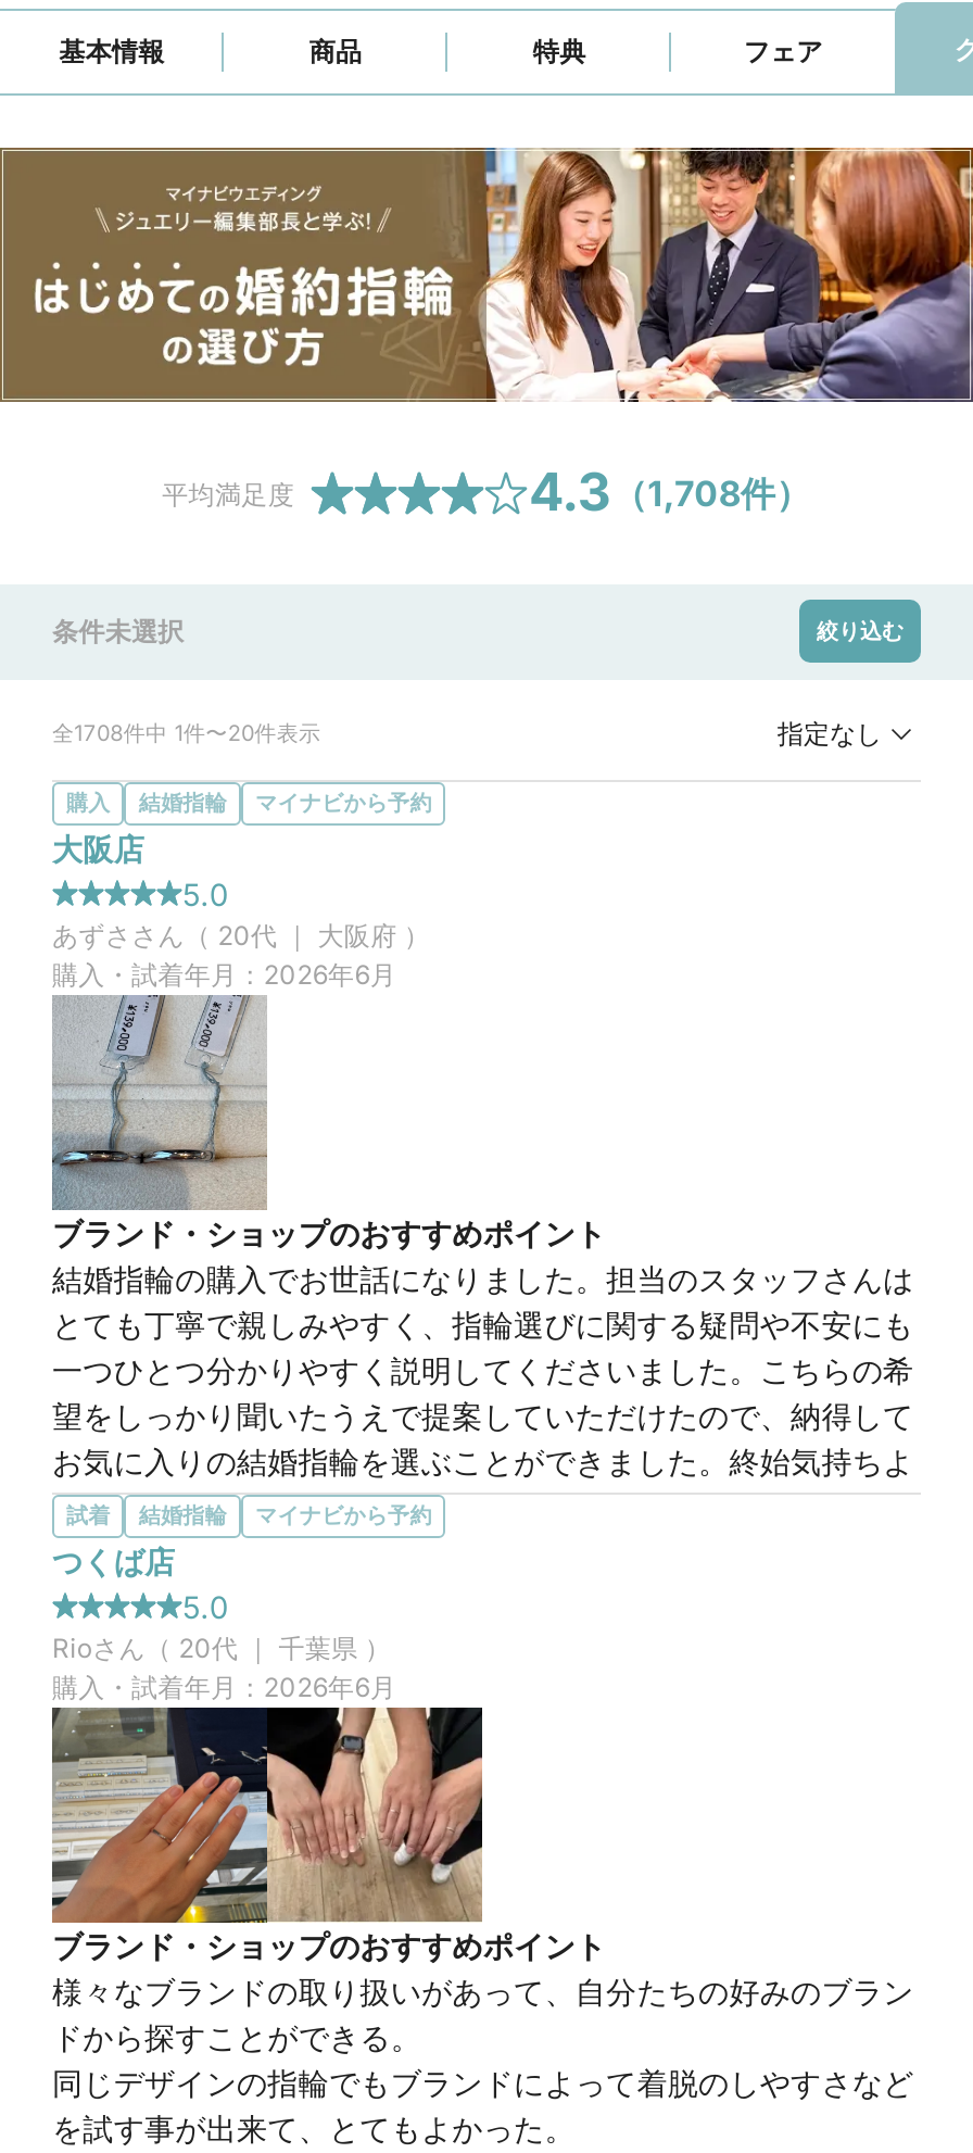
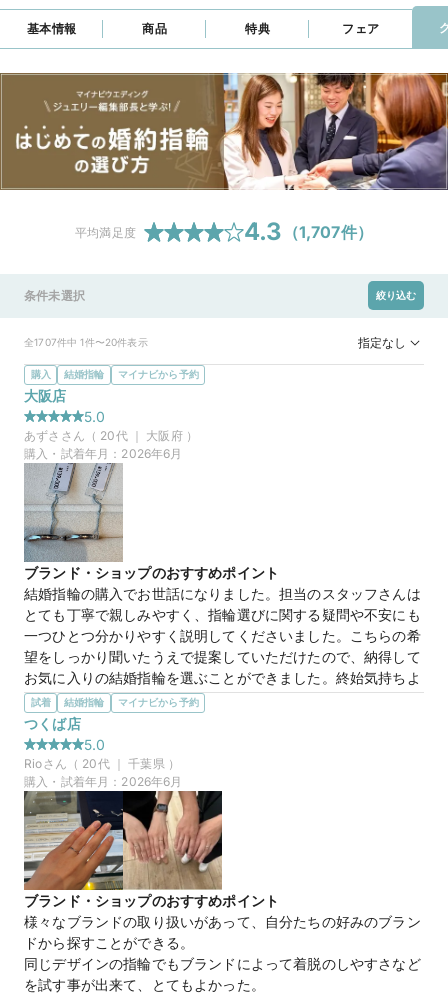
- 4.3（1,708件）
+ 4.3（1,707件）

- 全1708件中 1件〜20件表示
+ 全1707件中 1件〜20件表示
